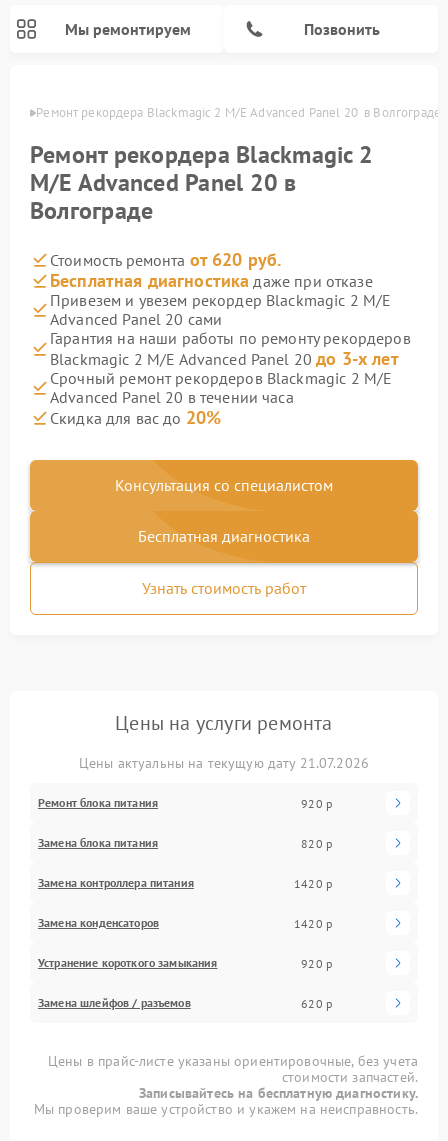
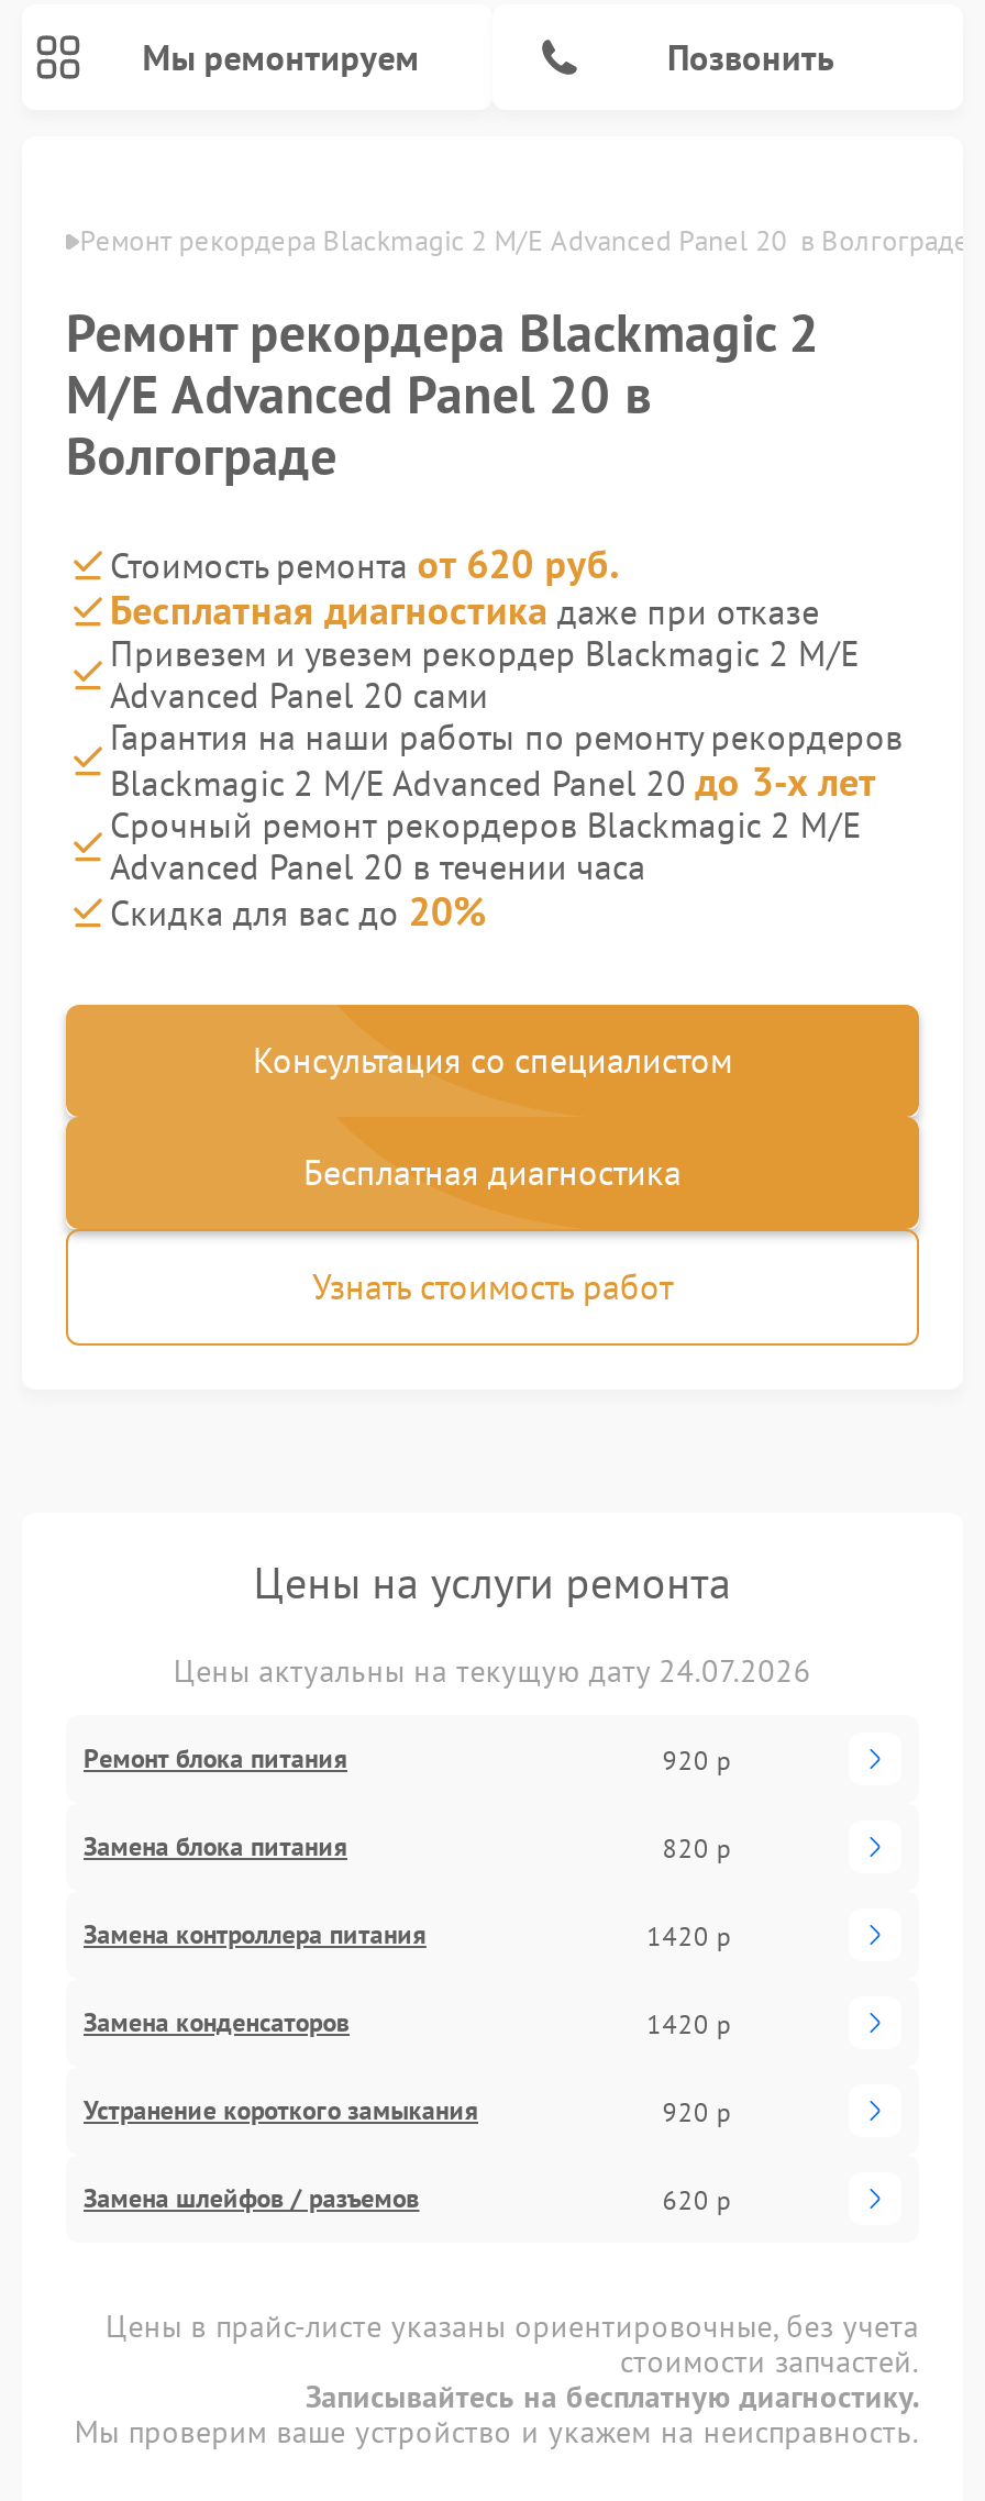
- Цены актуальны на текущую дату 21.07.2026
+ Цены актуальны на текущую дату 24.07.2026
